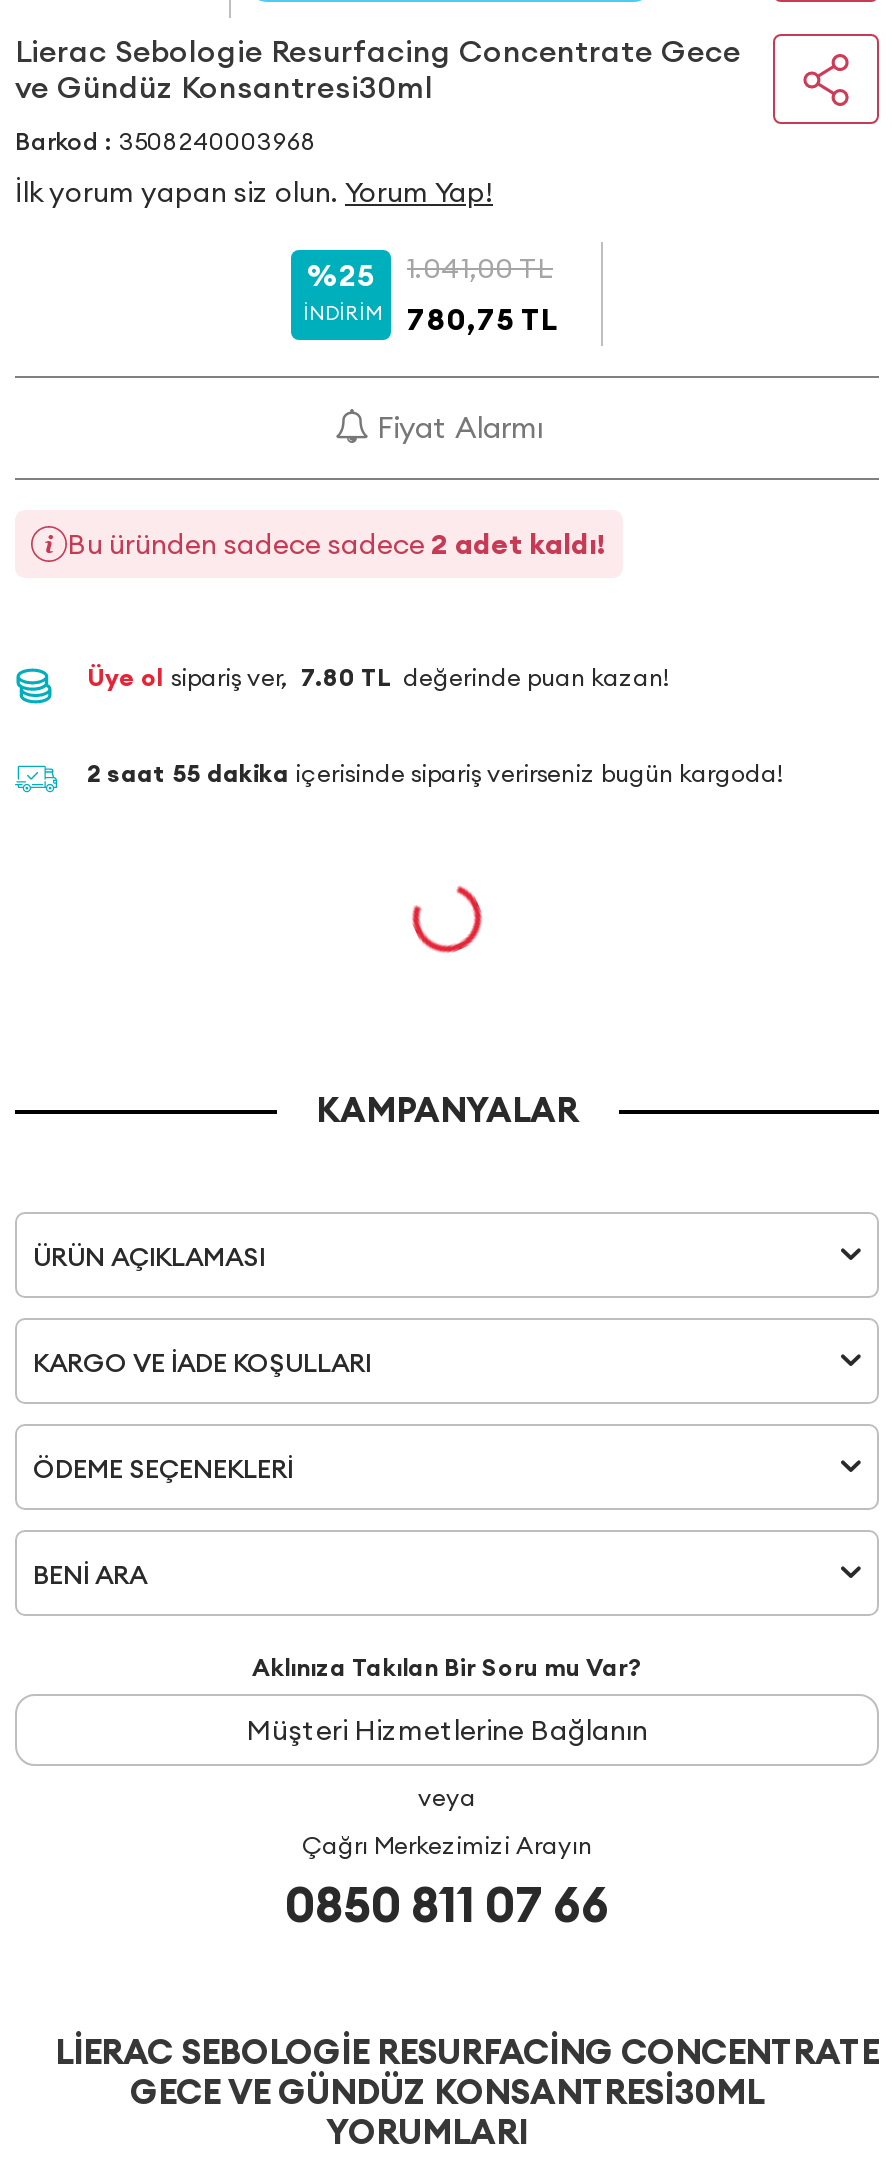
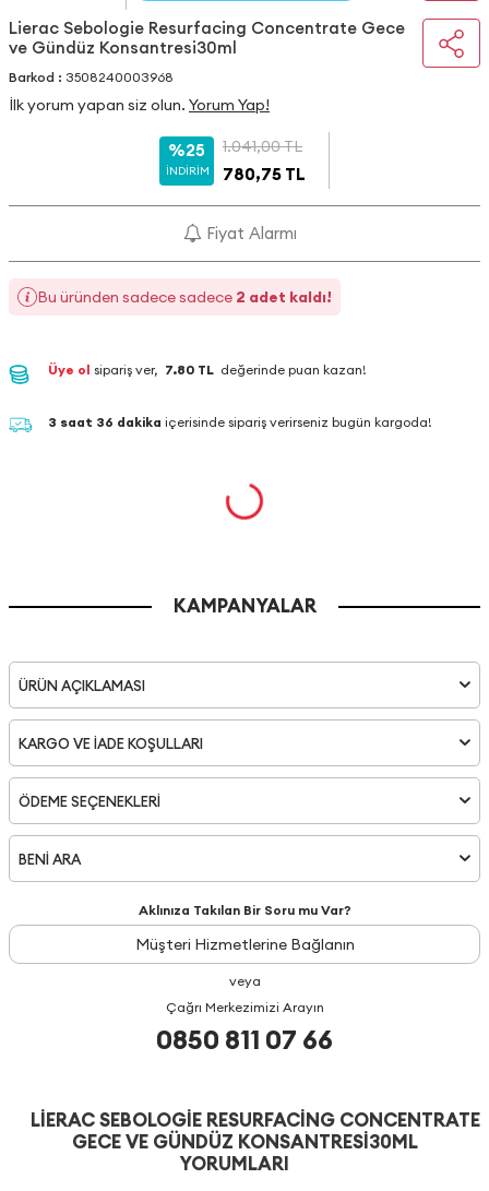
- 2 saat 55 dakika içerisinde sipariş verirseniz bugün kargoda!
+ 3 saat 36 dakika içerisinde sipariş verirseniz bugün kargoda!
